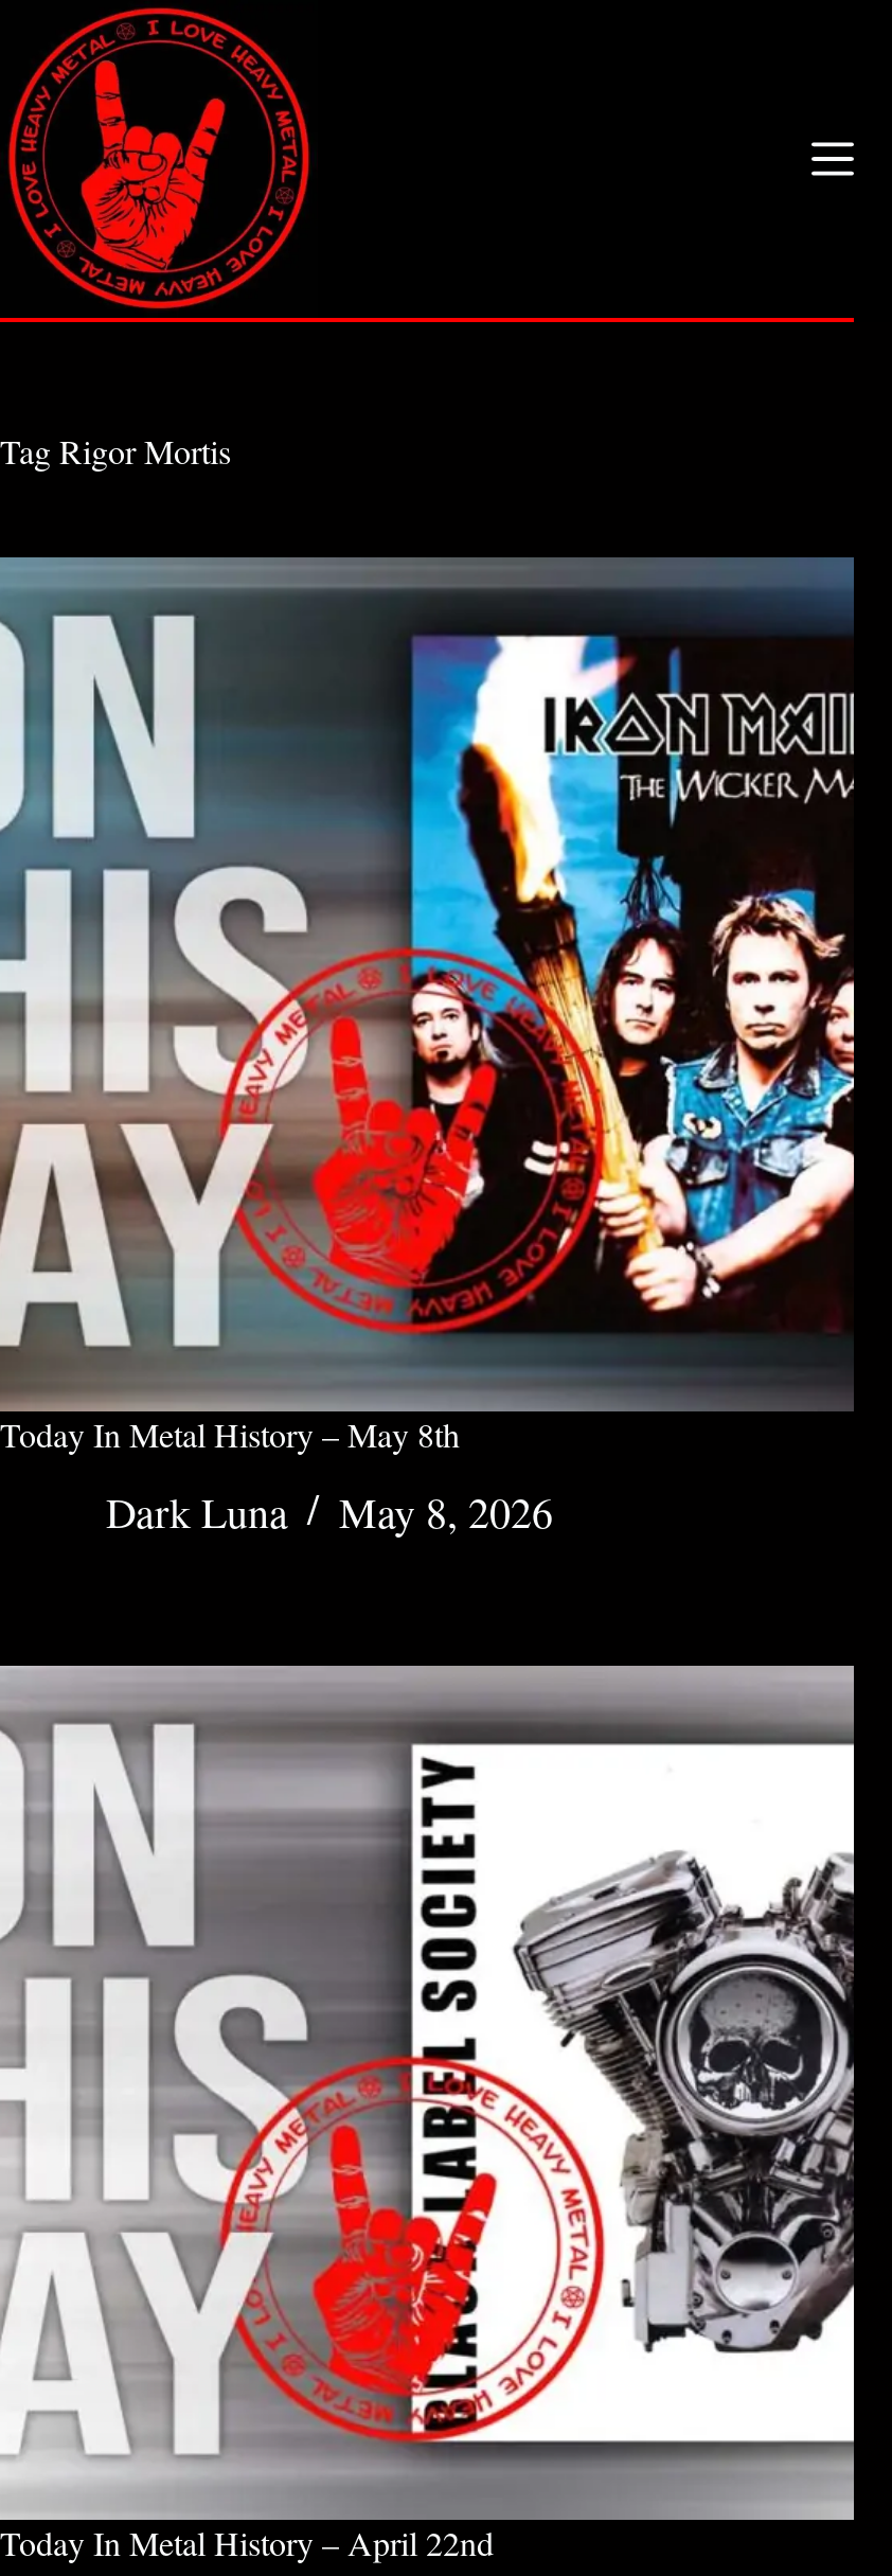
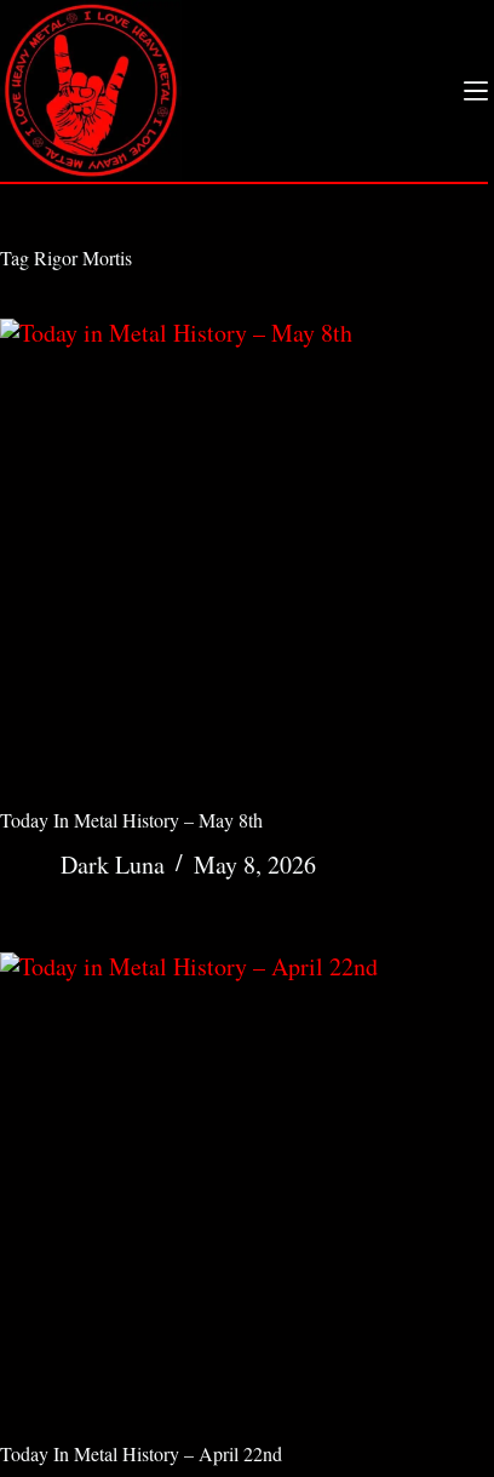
- [image]

- [image]
